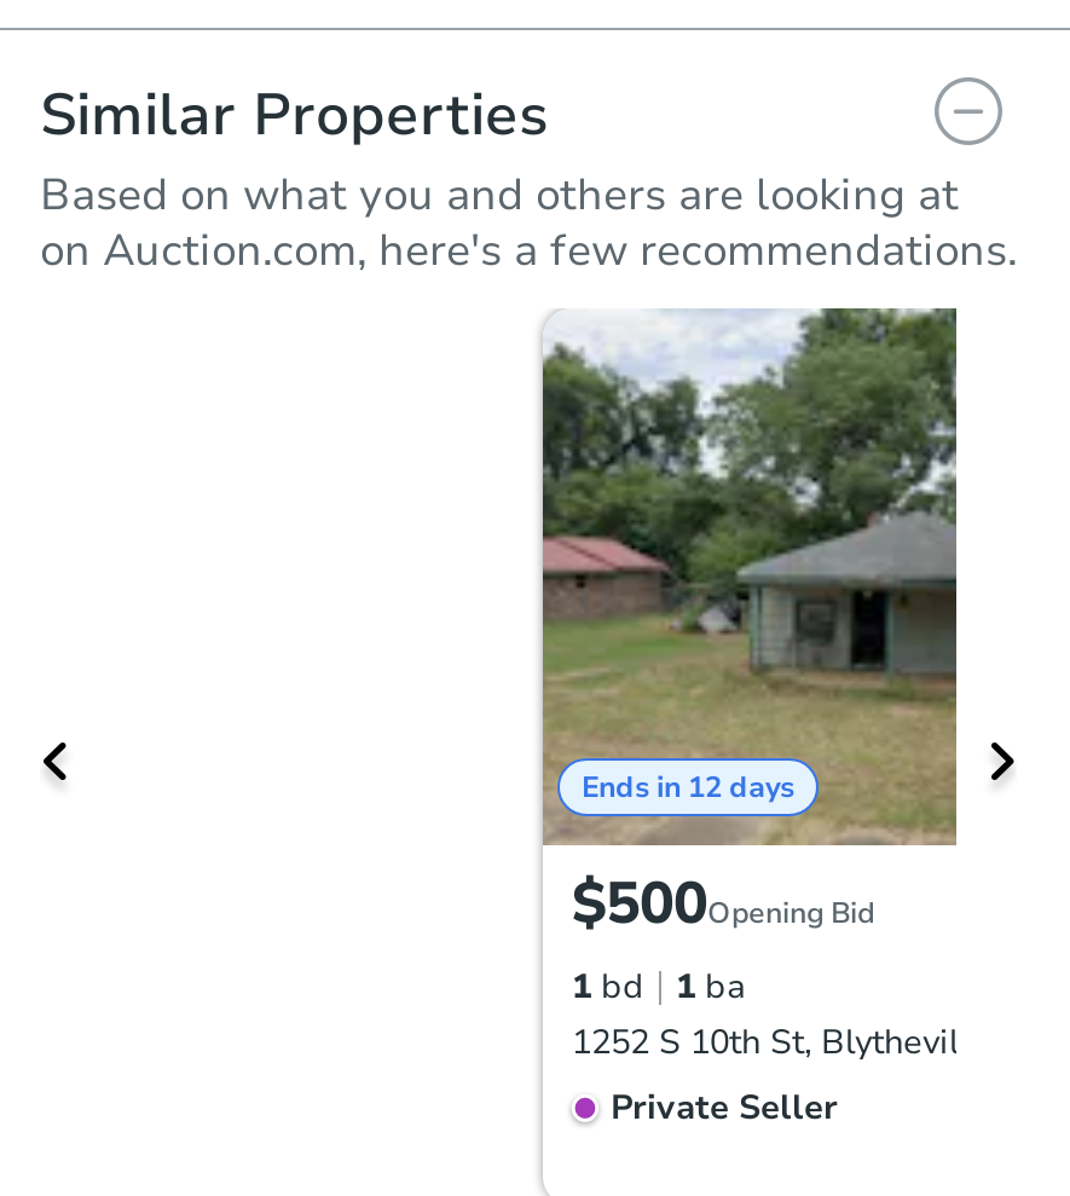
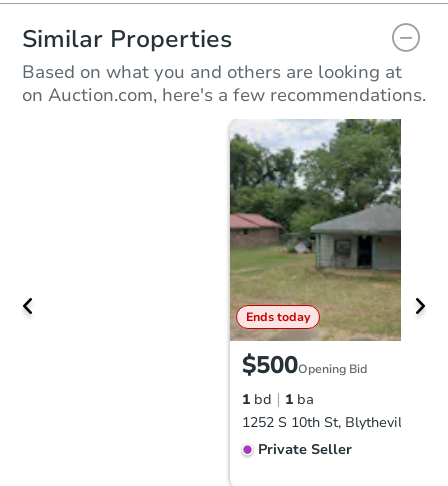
- Ends in 12 days
+ Ends today
